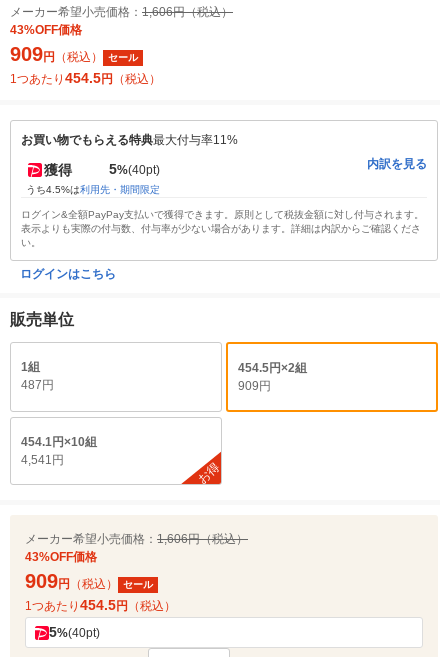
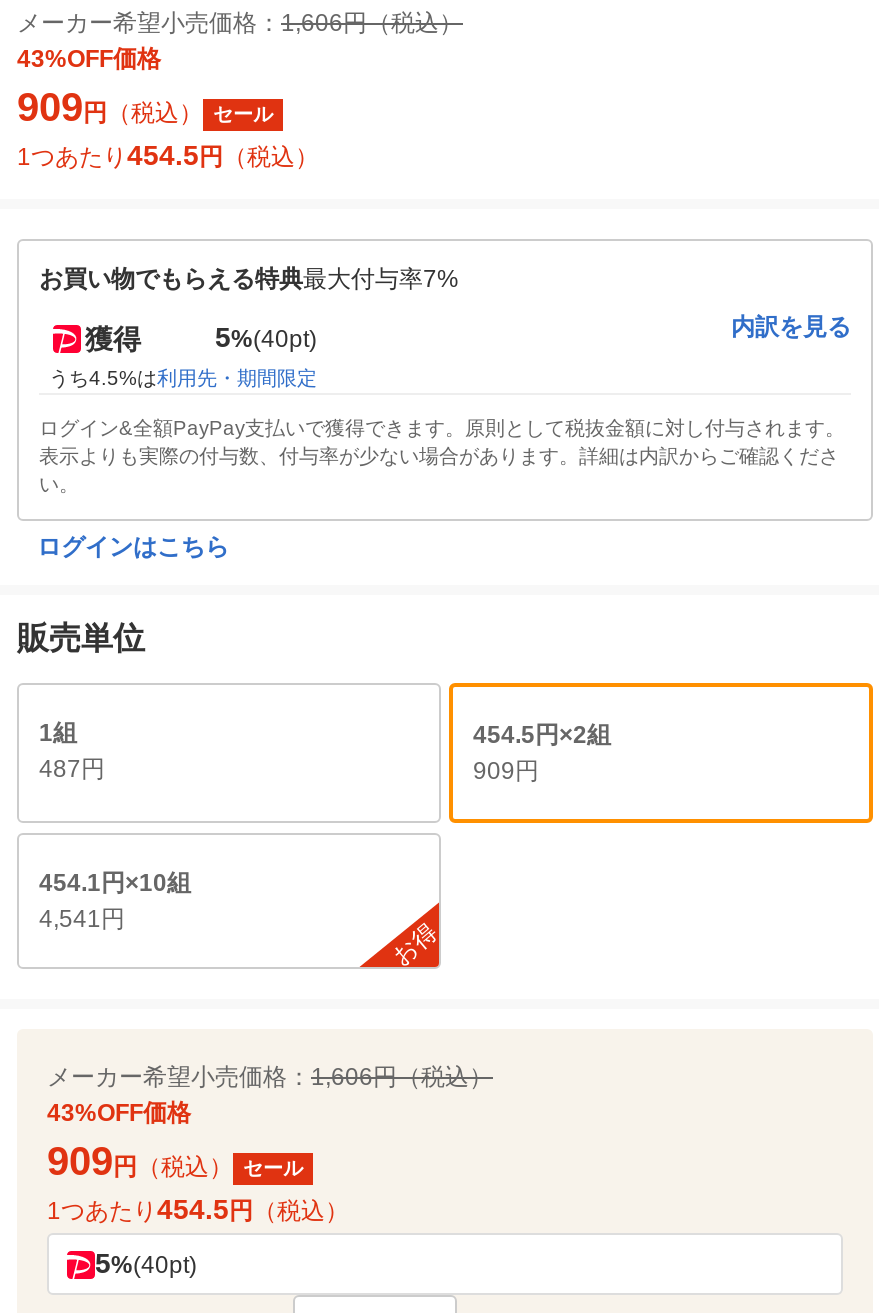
- お買い物でもらえる特典最大付与率11%
+ お買い物でもらえる特典最大付与率7%
